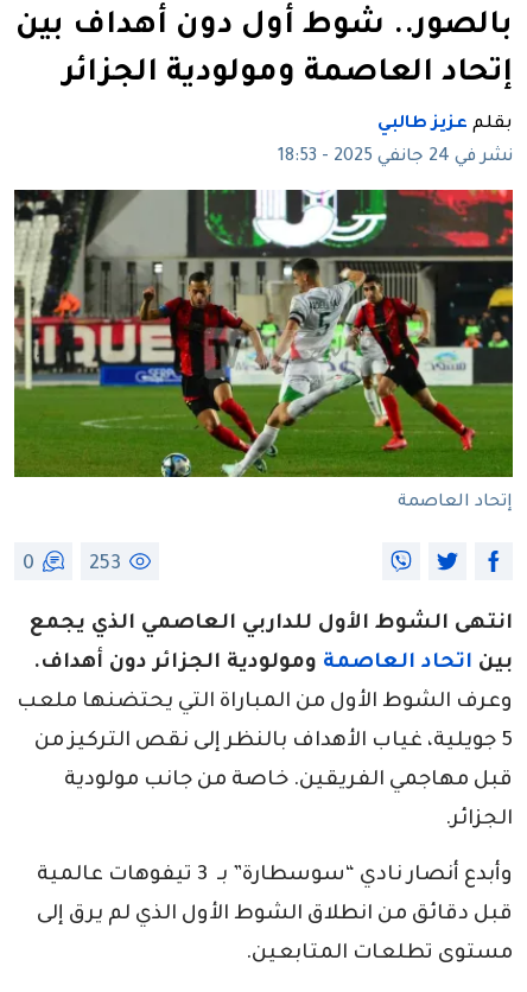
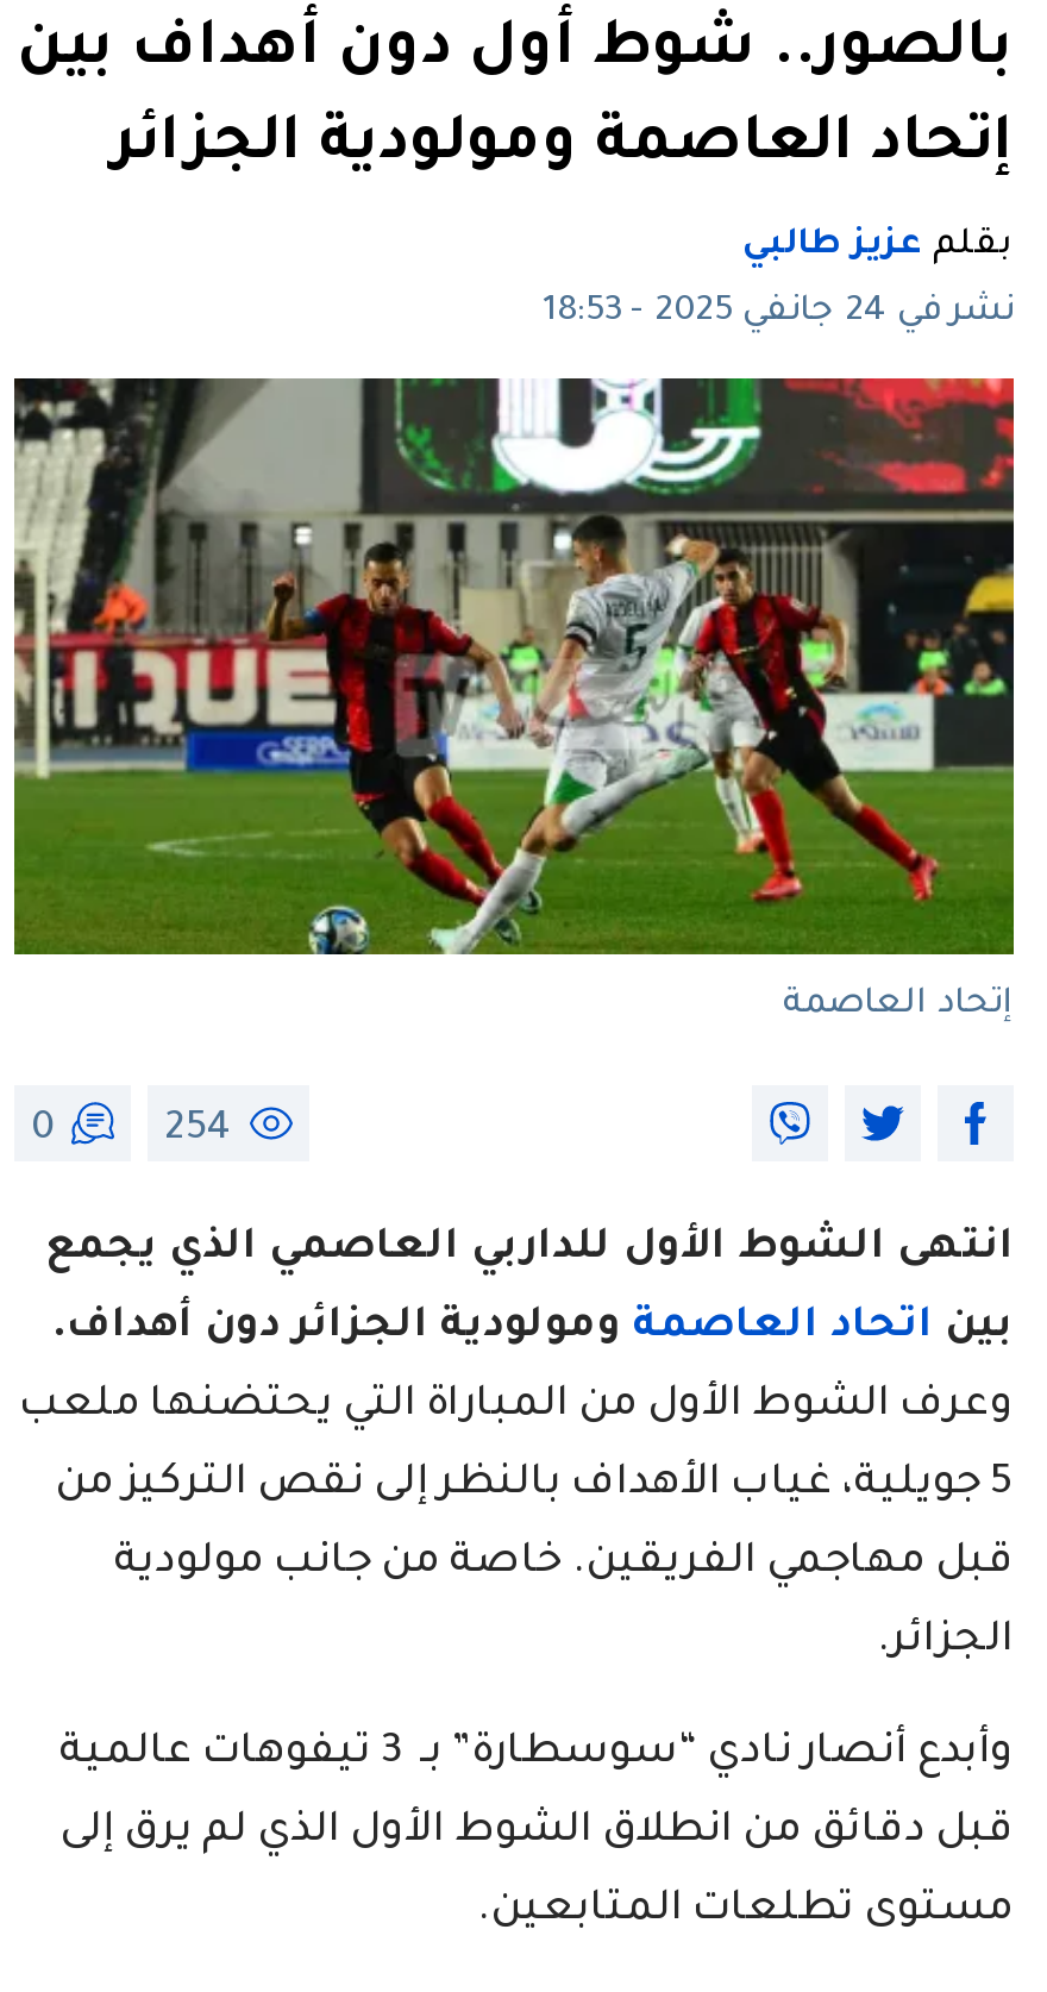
- 253
+ 254
